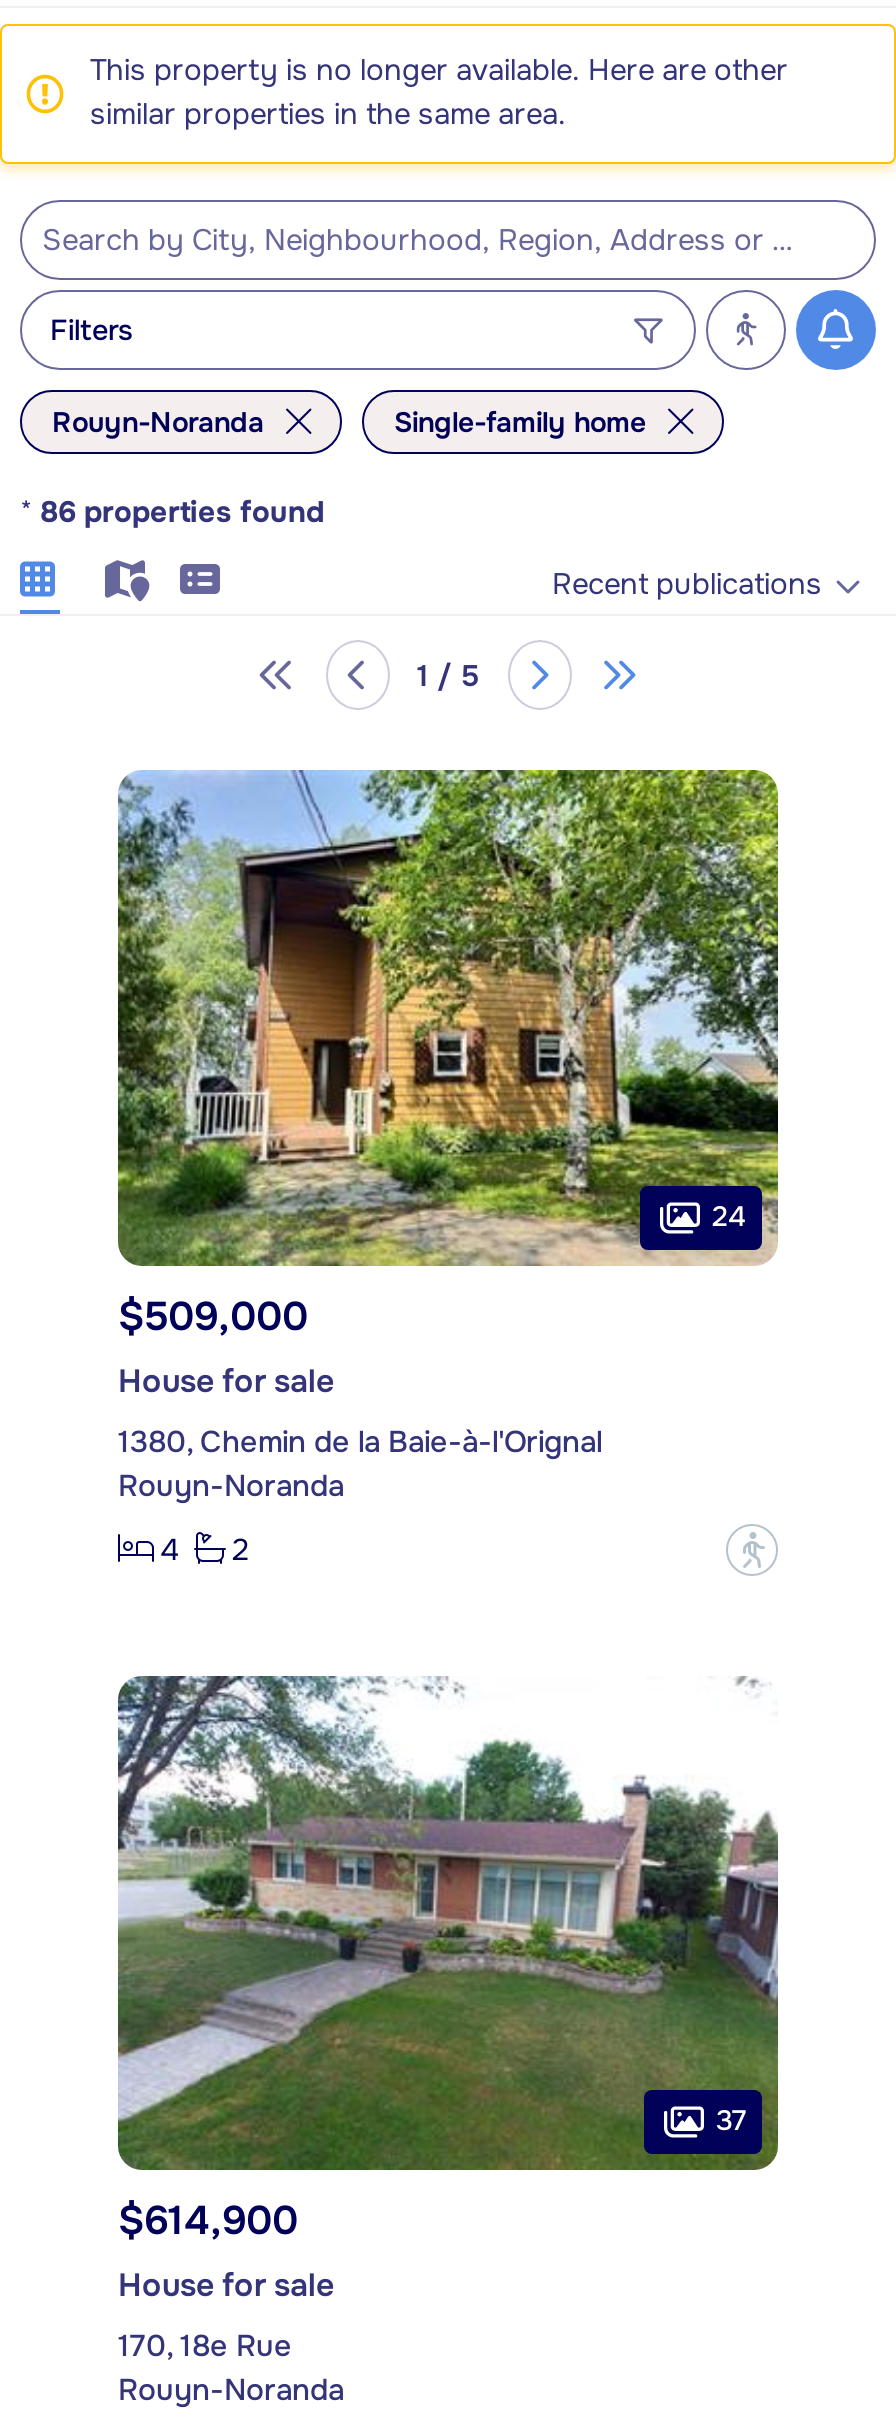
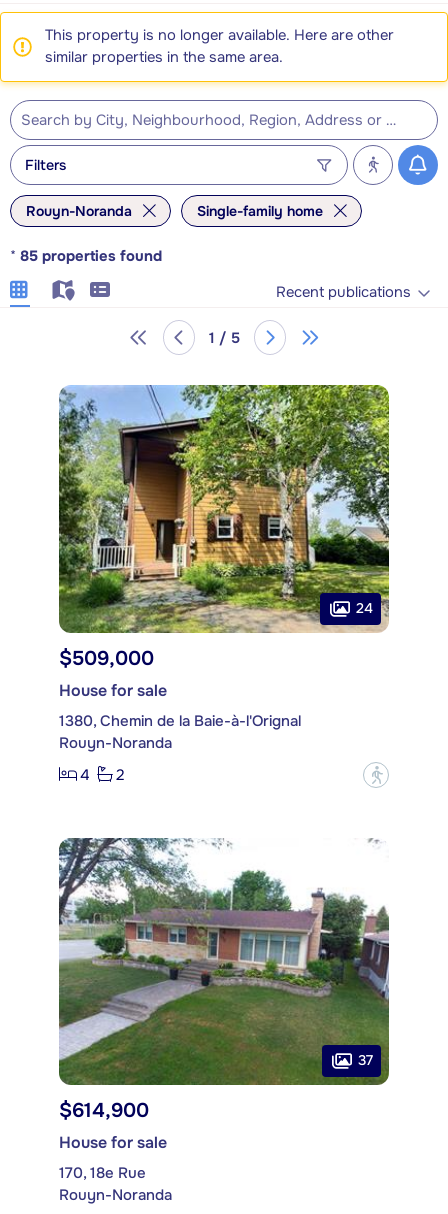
- * 86 properties found
+ * 85 properties found
